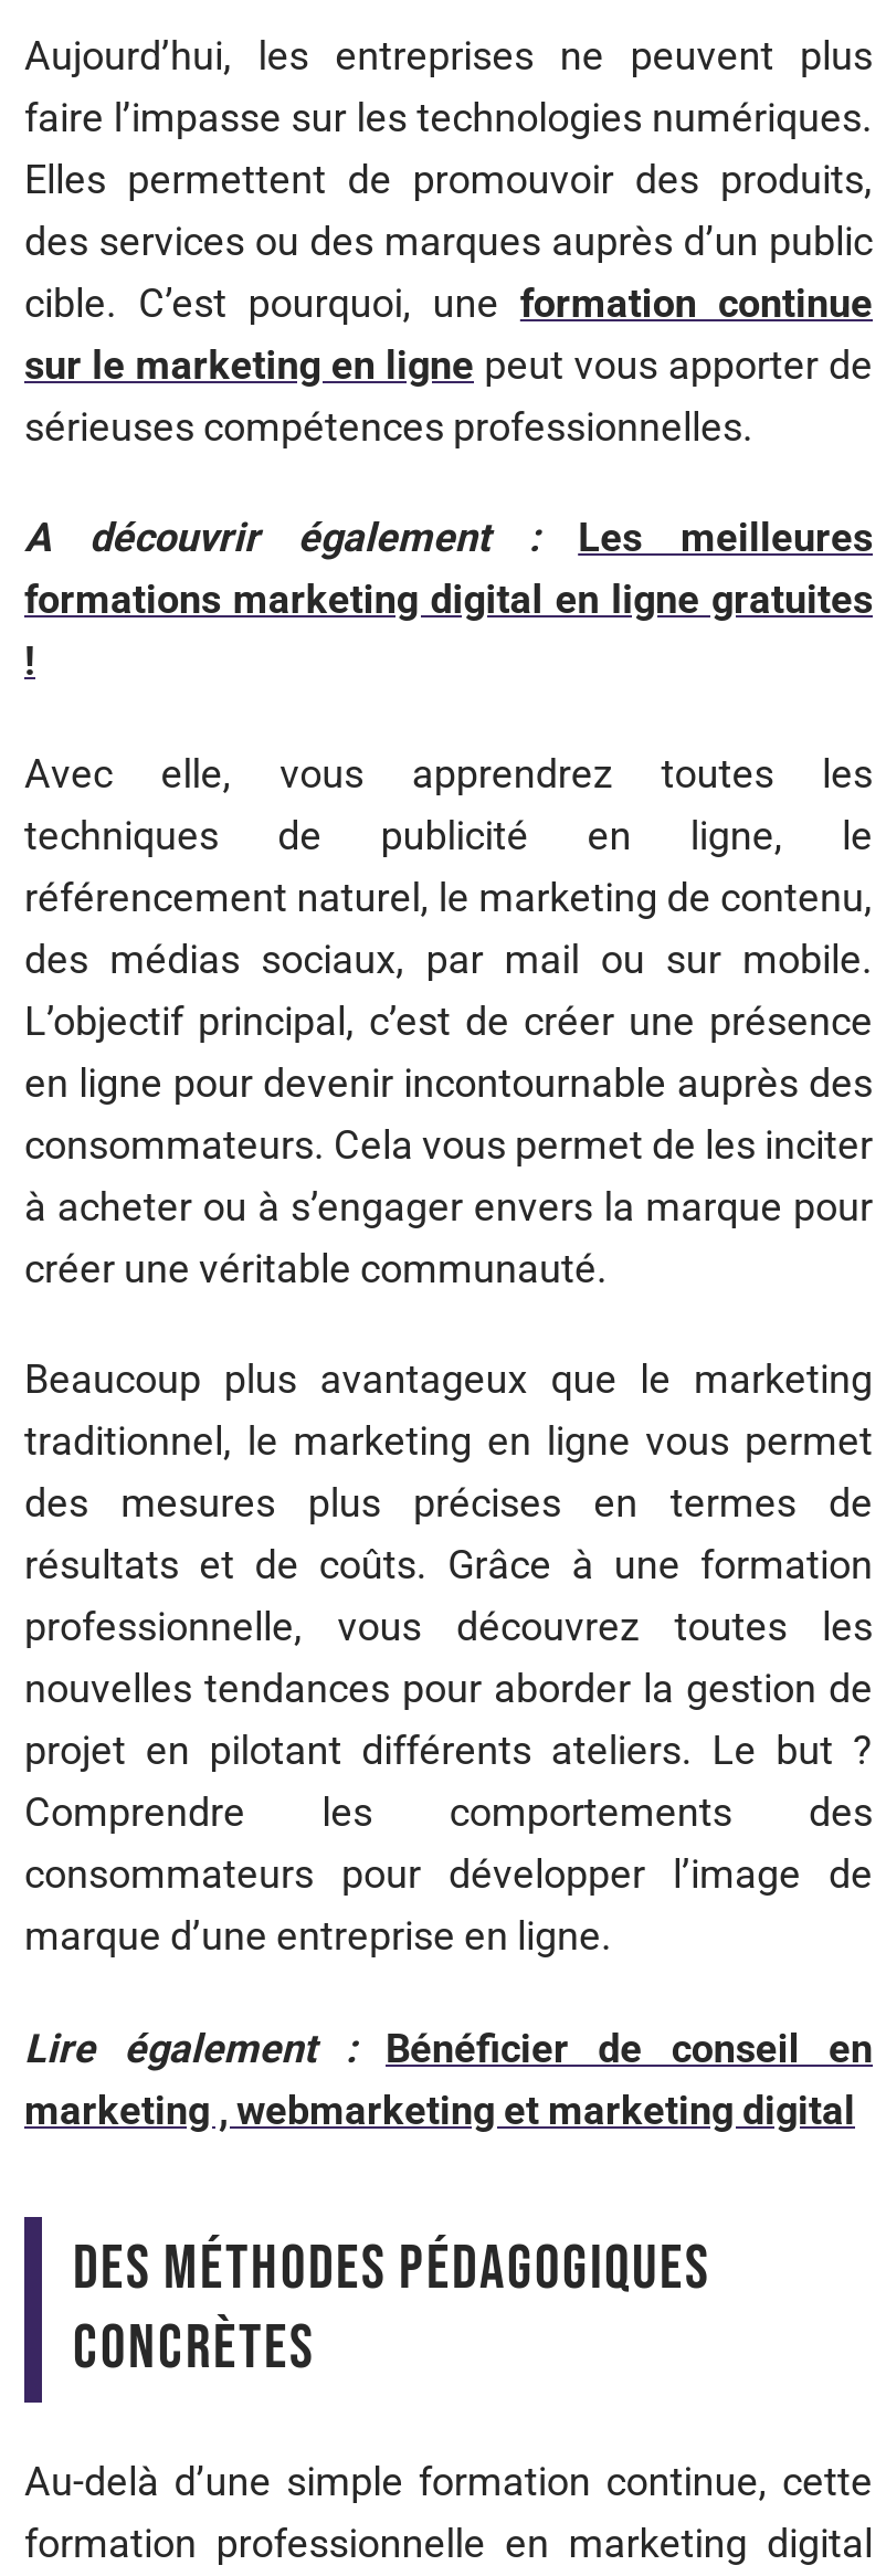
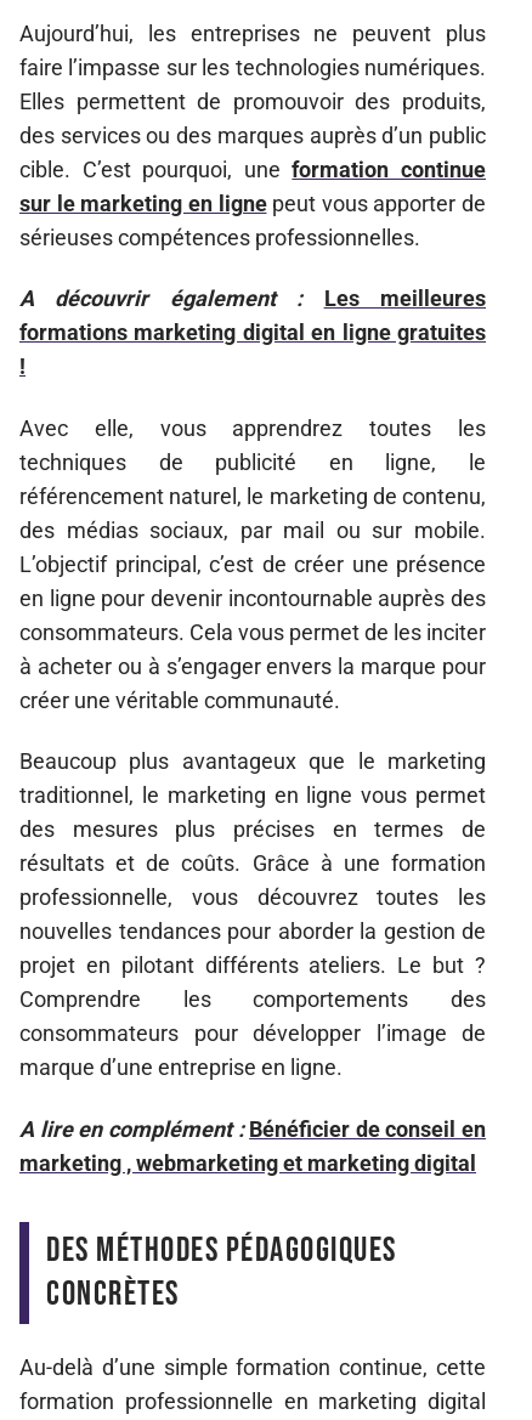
- Lire également :
- Bénéficier de conseil en
+ A lire en complément : Bénéficier de conseil en
